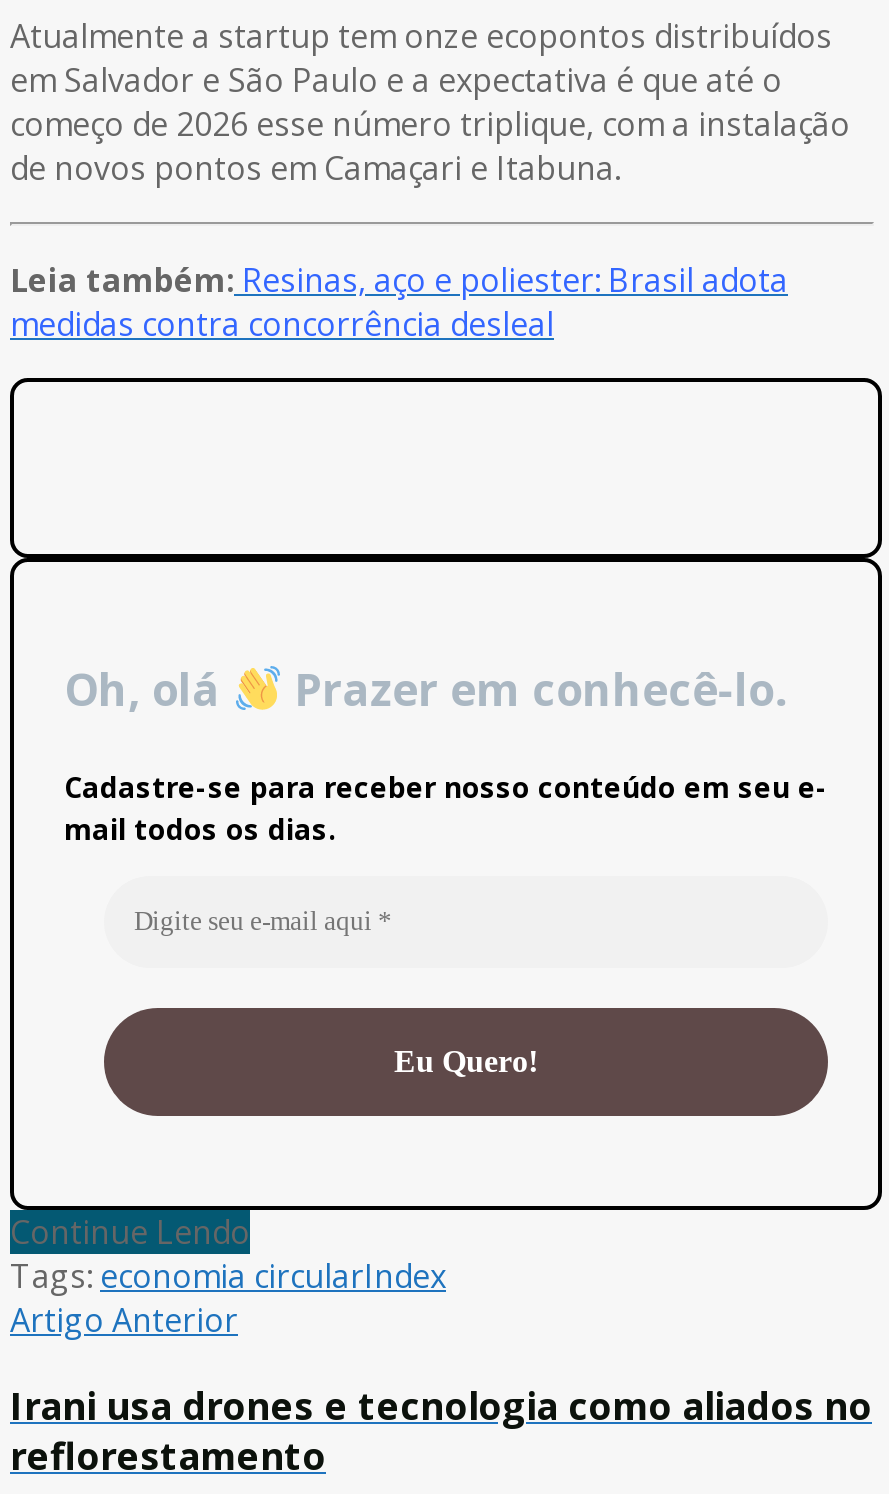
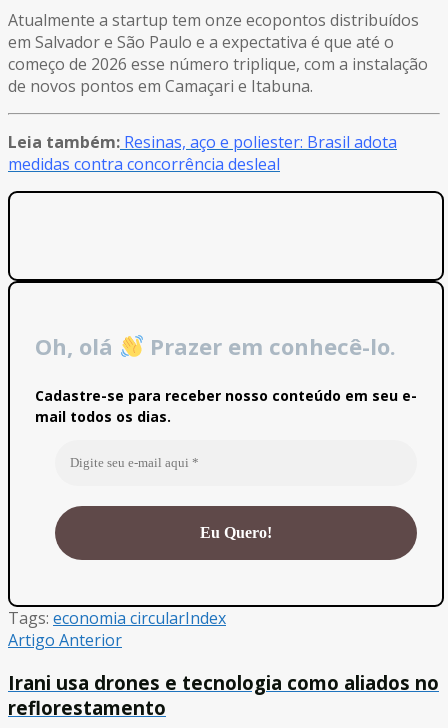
- Continue Lendo
